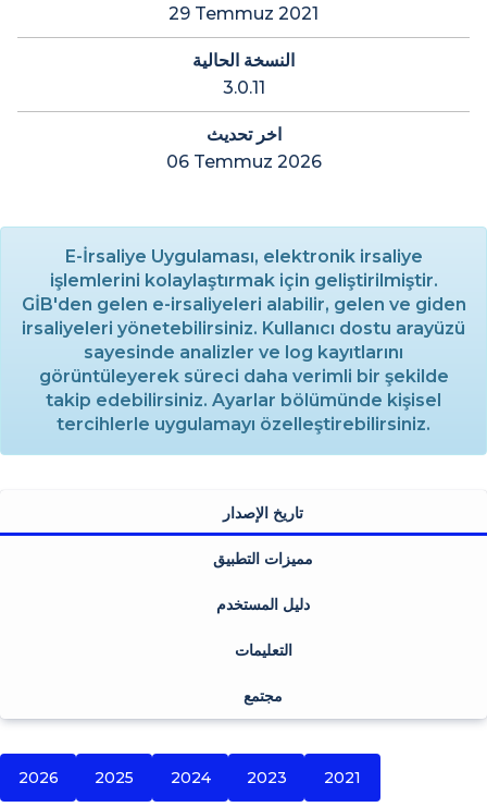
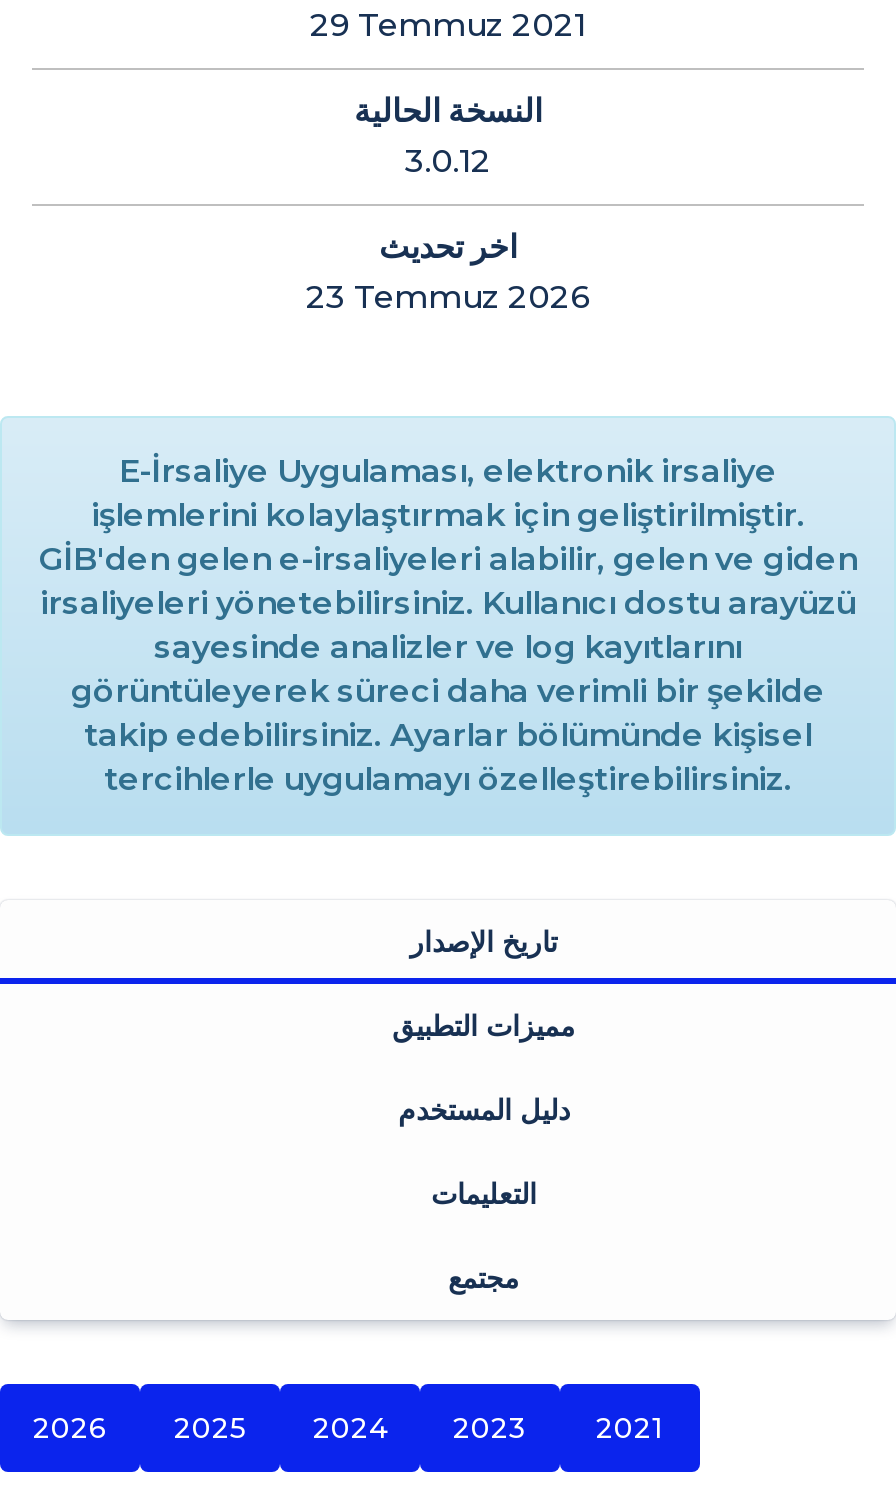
- 3.0.11
+ 3.0.12

- 06 Temmuz 2026
+ 23 Temmuz 2026
